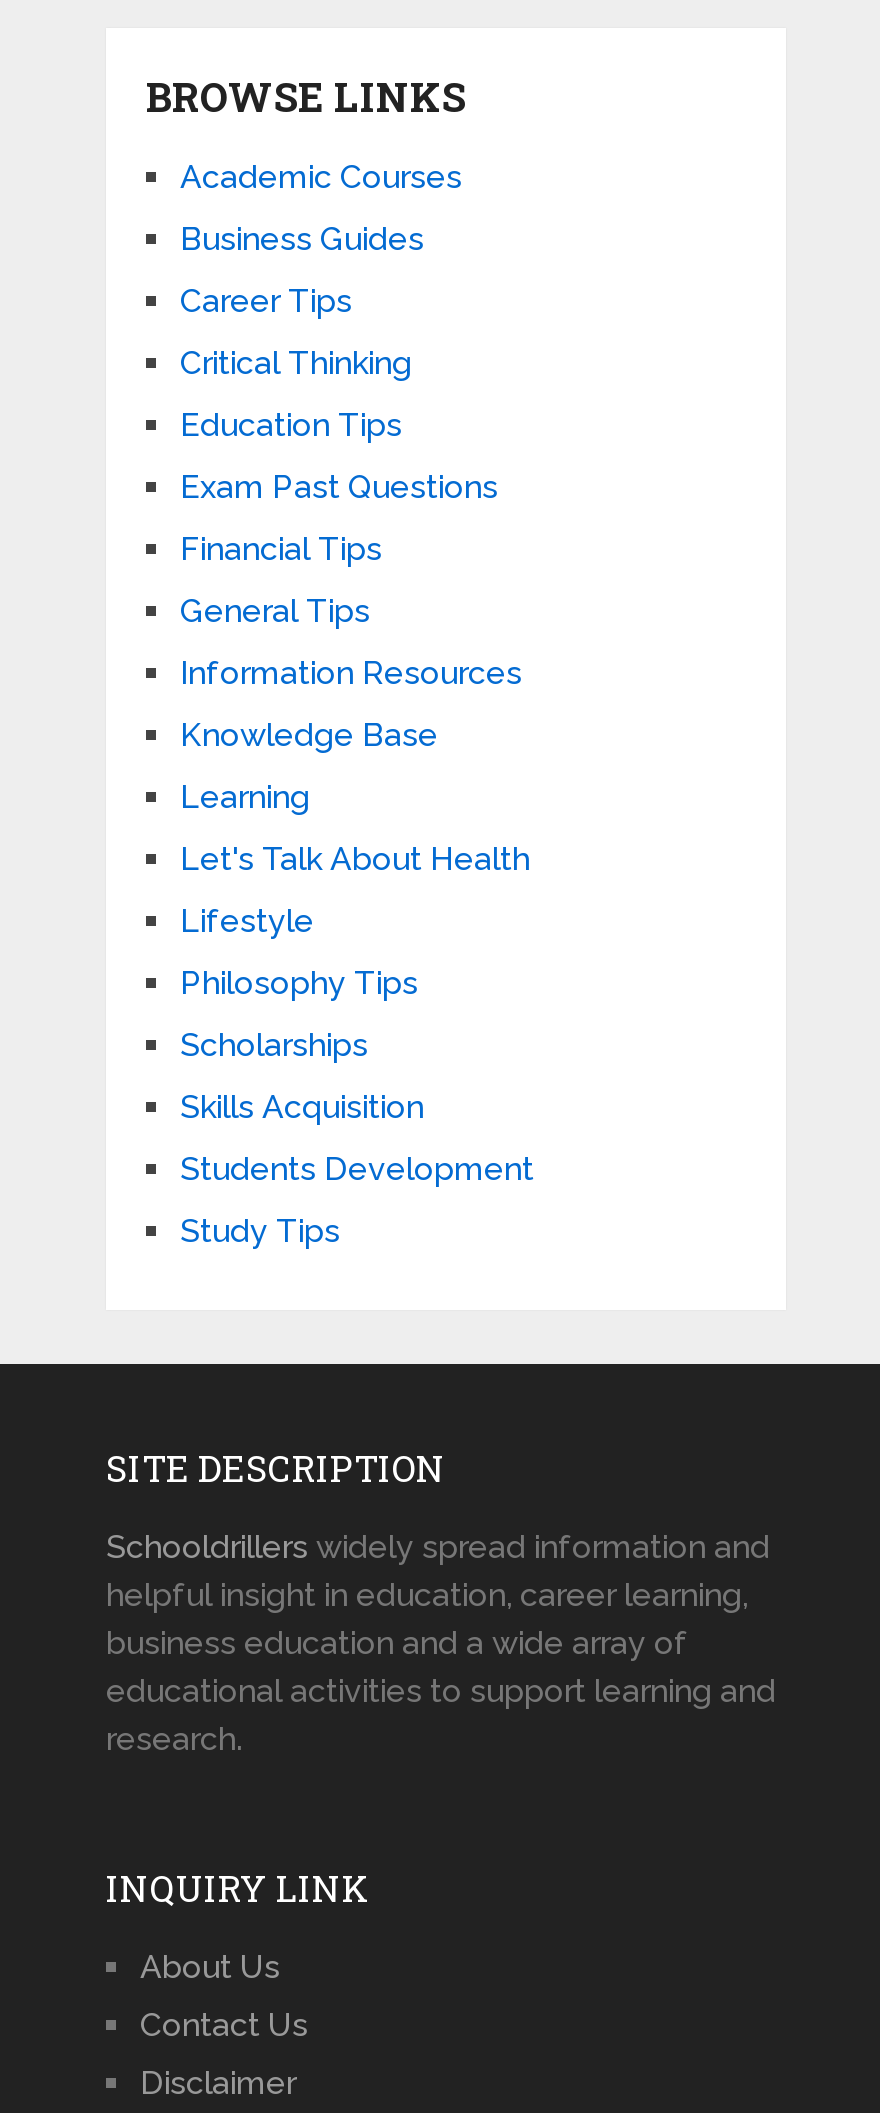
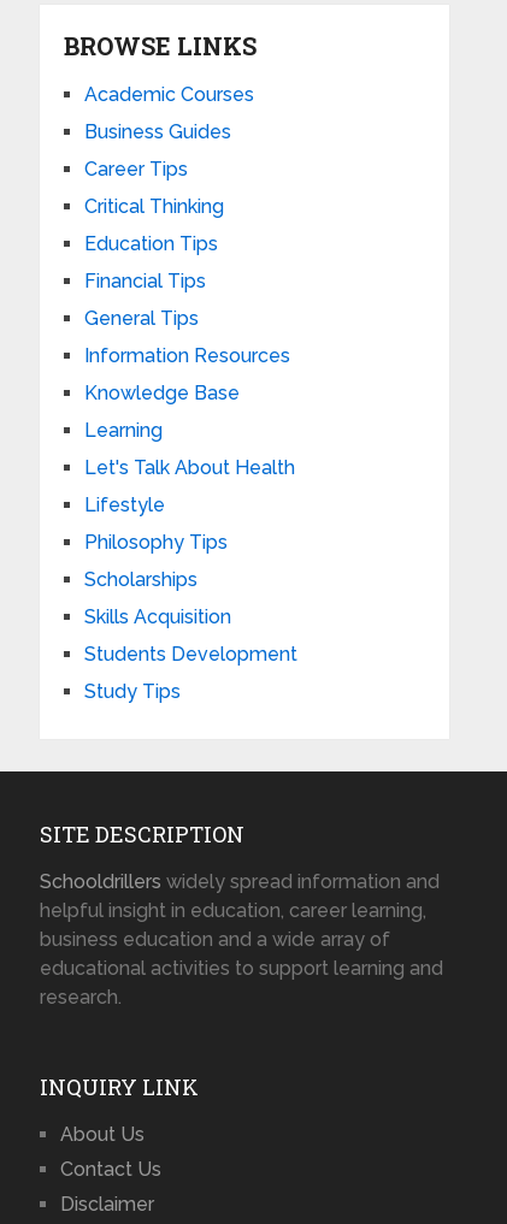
- Exam Past Questions
